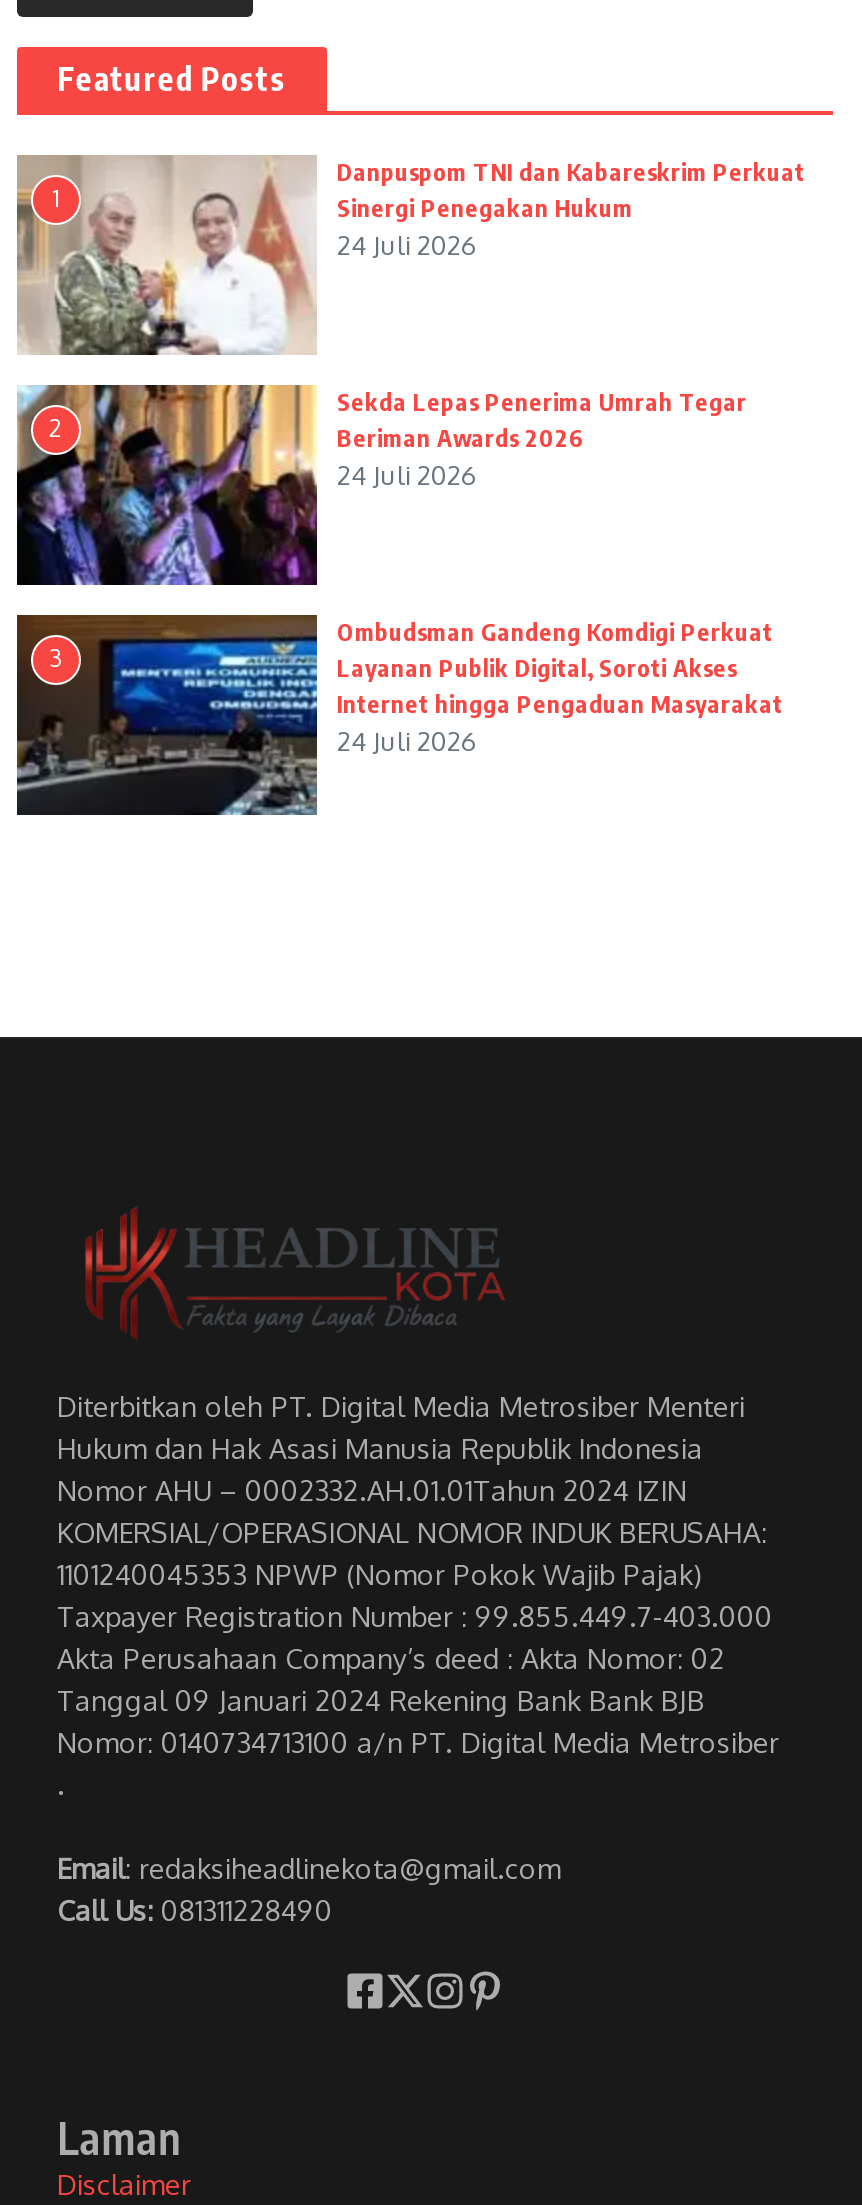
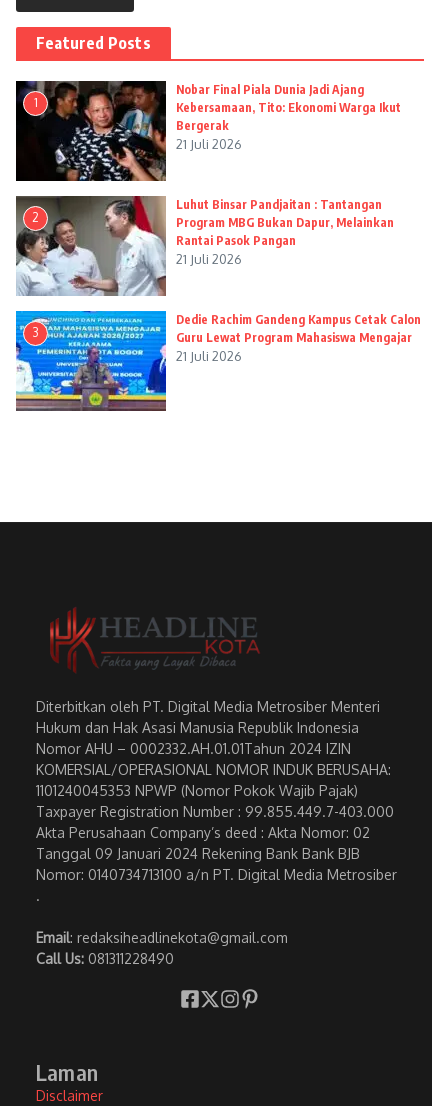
- [image]
- Danpuspom TNI dan Kabareskrim Perkuat
- Sinergi Penegakan Hukum
- 24 Juli 2026
+ [image]
+ Nobar Final Piala Dunia Jadi Ajang
+ Kebersamaan, Tito: Ekonomi Warga Ikut
+ Bergerak
+ 21 Juli 2026

- [image]
- Sekda Lepas Penerima Umrah Tegar
- Beriman Awards 2026
- 24 Juli 2026
+ [image]
+ Luhut Binsar Pandjaitan : Tantangan
+ Program MBG Bukan Dapur, Melainkan
+ Rantai Pasok Pangan
+ 21 Juli 2026

- [image]
- Ombudsman Gandeng Komdigi Perkuat
- Layanan Publik Digital, Soroti Akses
- Internet hingga Pengaduan Masyarakat
- 24 Juli 2026
+ [image]
+ Dedie Rachim Gandeng Kampus Cetak Calon
+ Guru Lewat Program Mahasiswa Mengajar
+ 21 Juli 2026
